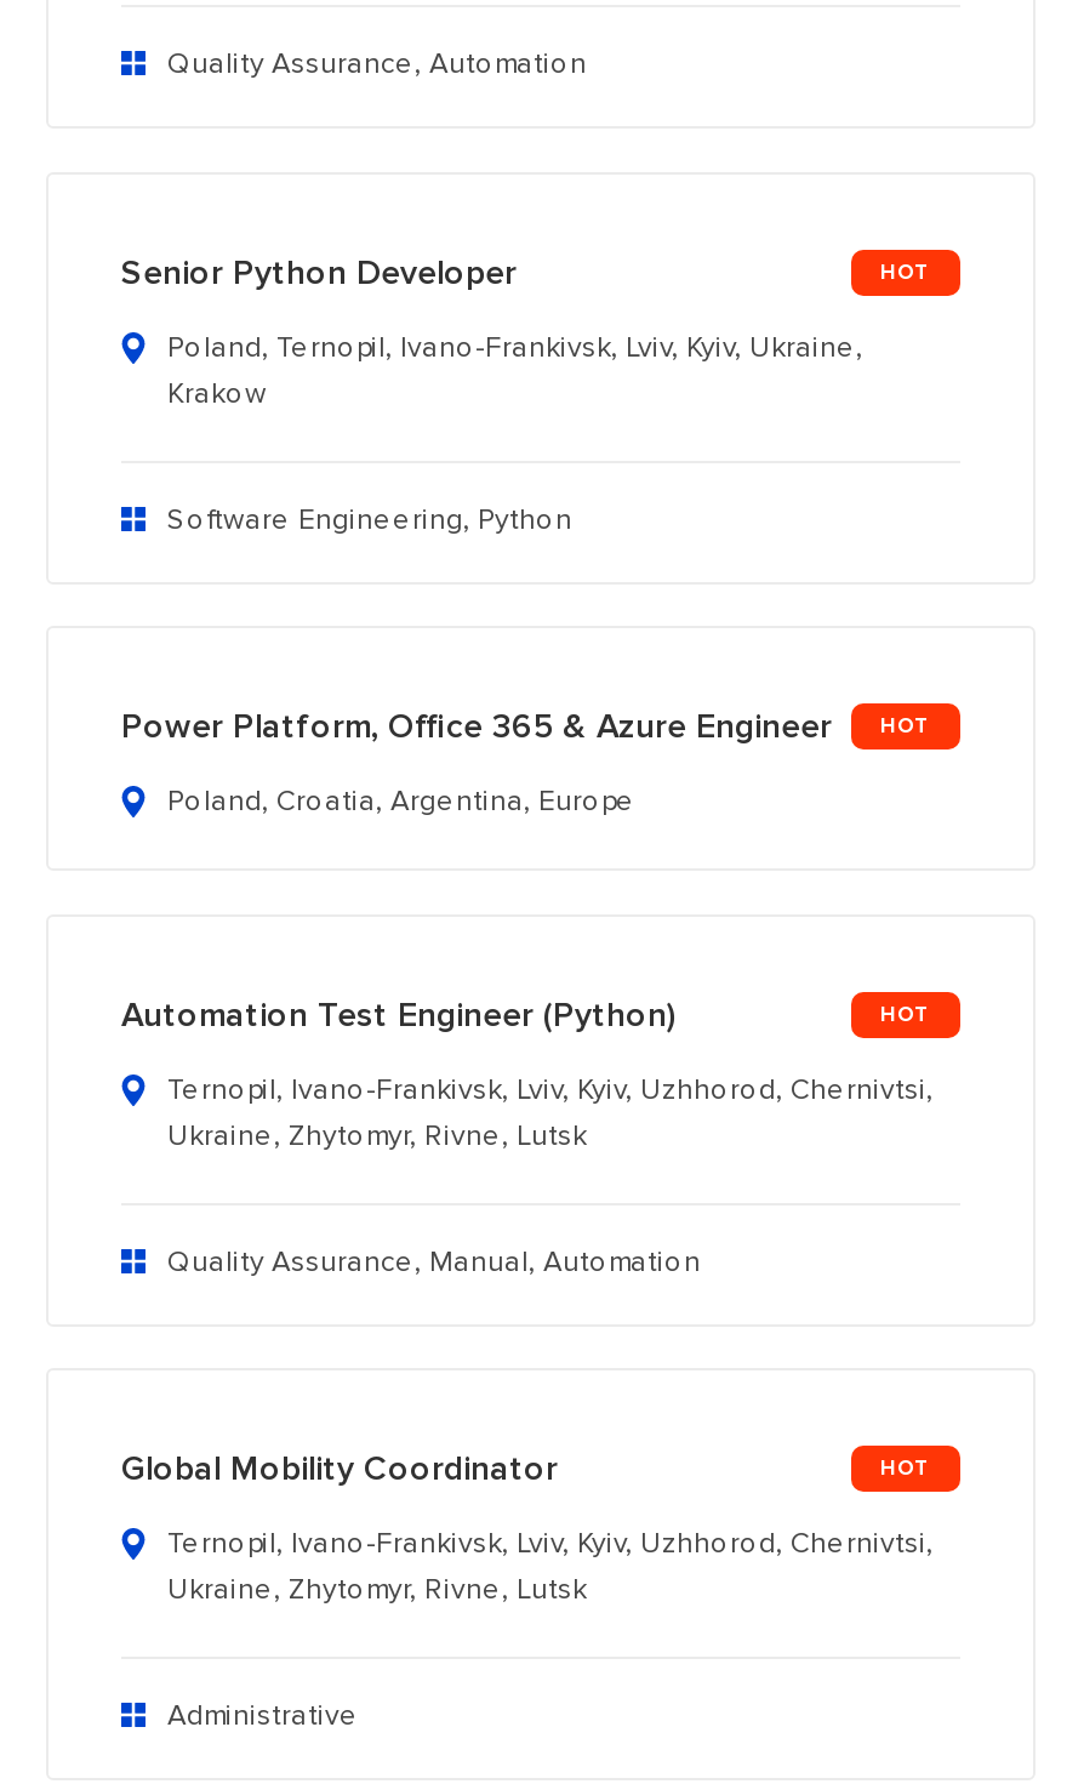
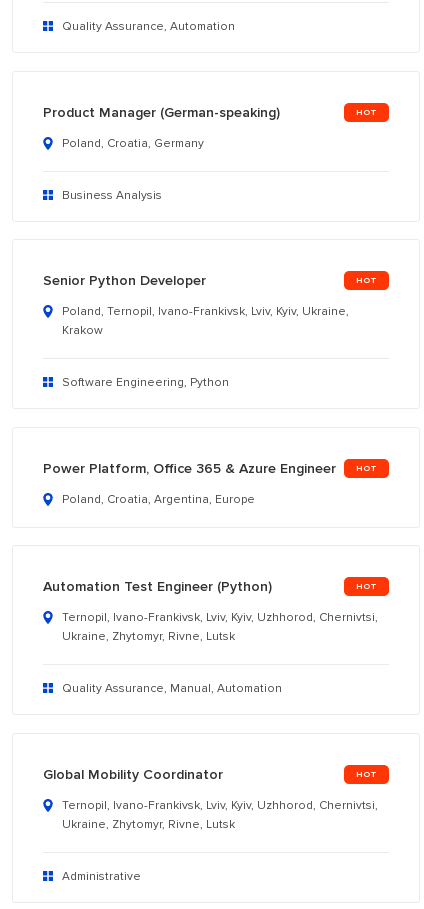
+ Product Manager (German-speaking)
+ Poland, Croatia, Germany
+ Business Analysis
